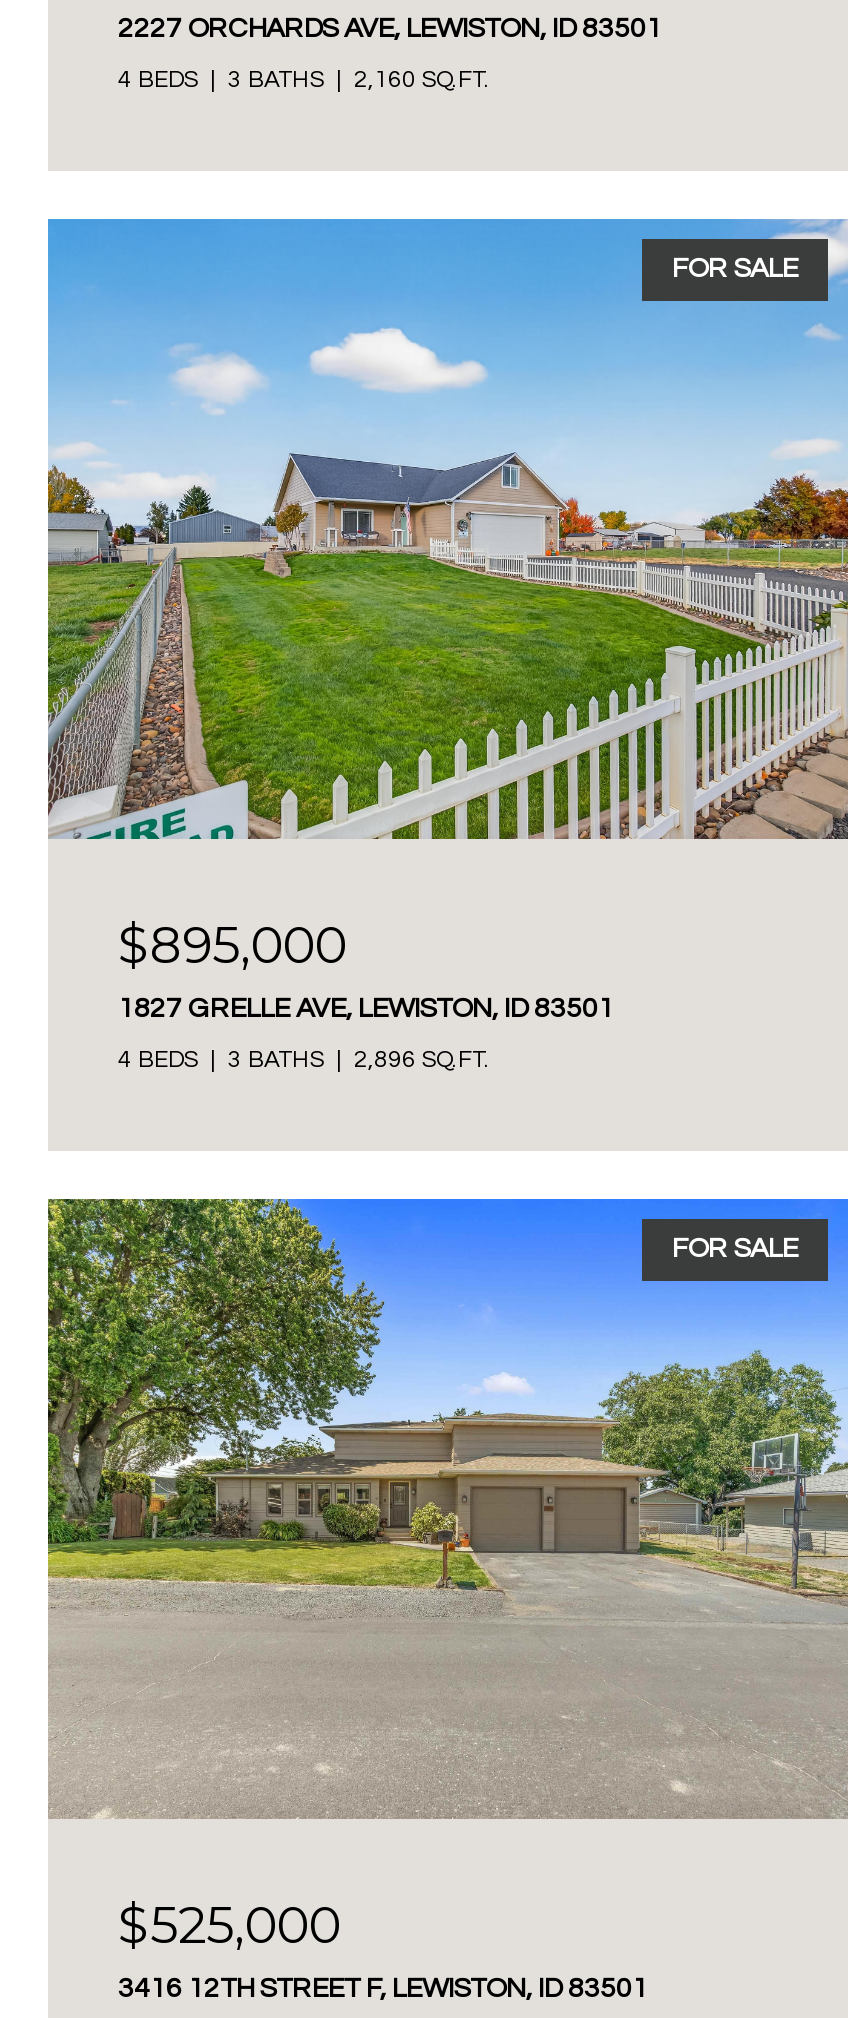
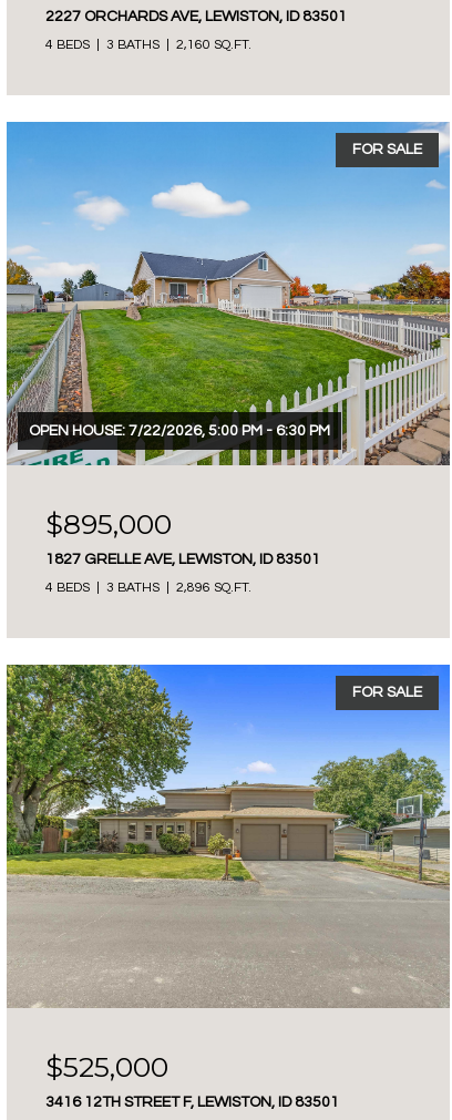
+ OPEN HOUSE: 7/22/2026, 5:00 PM - 6:30 PM
